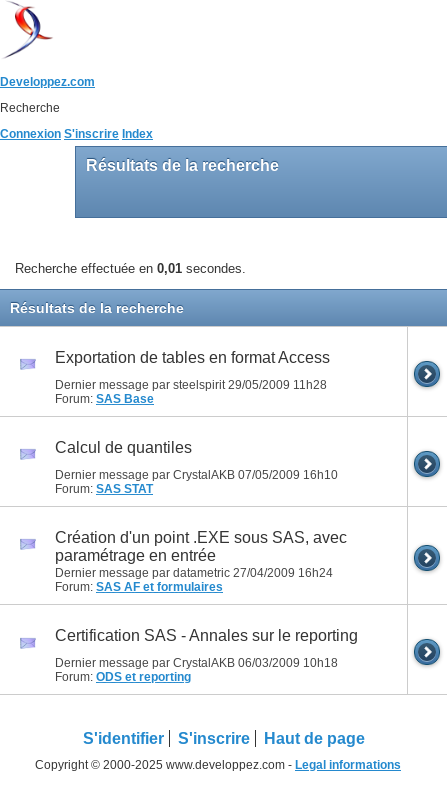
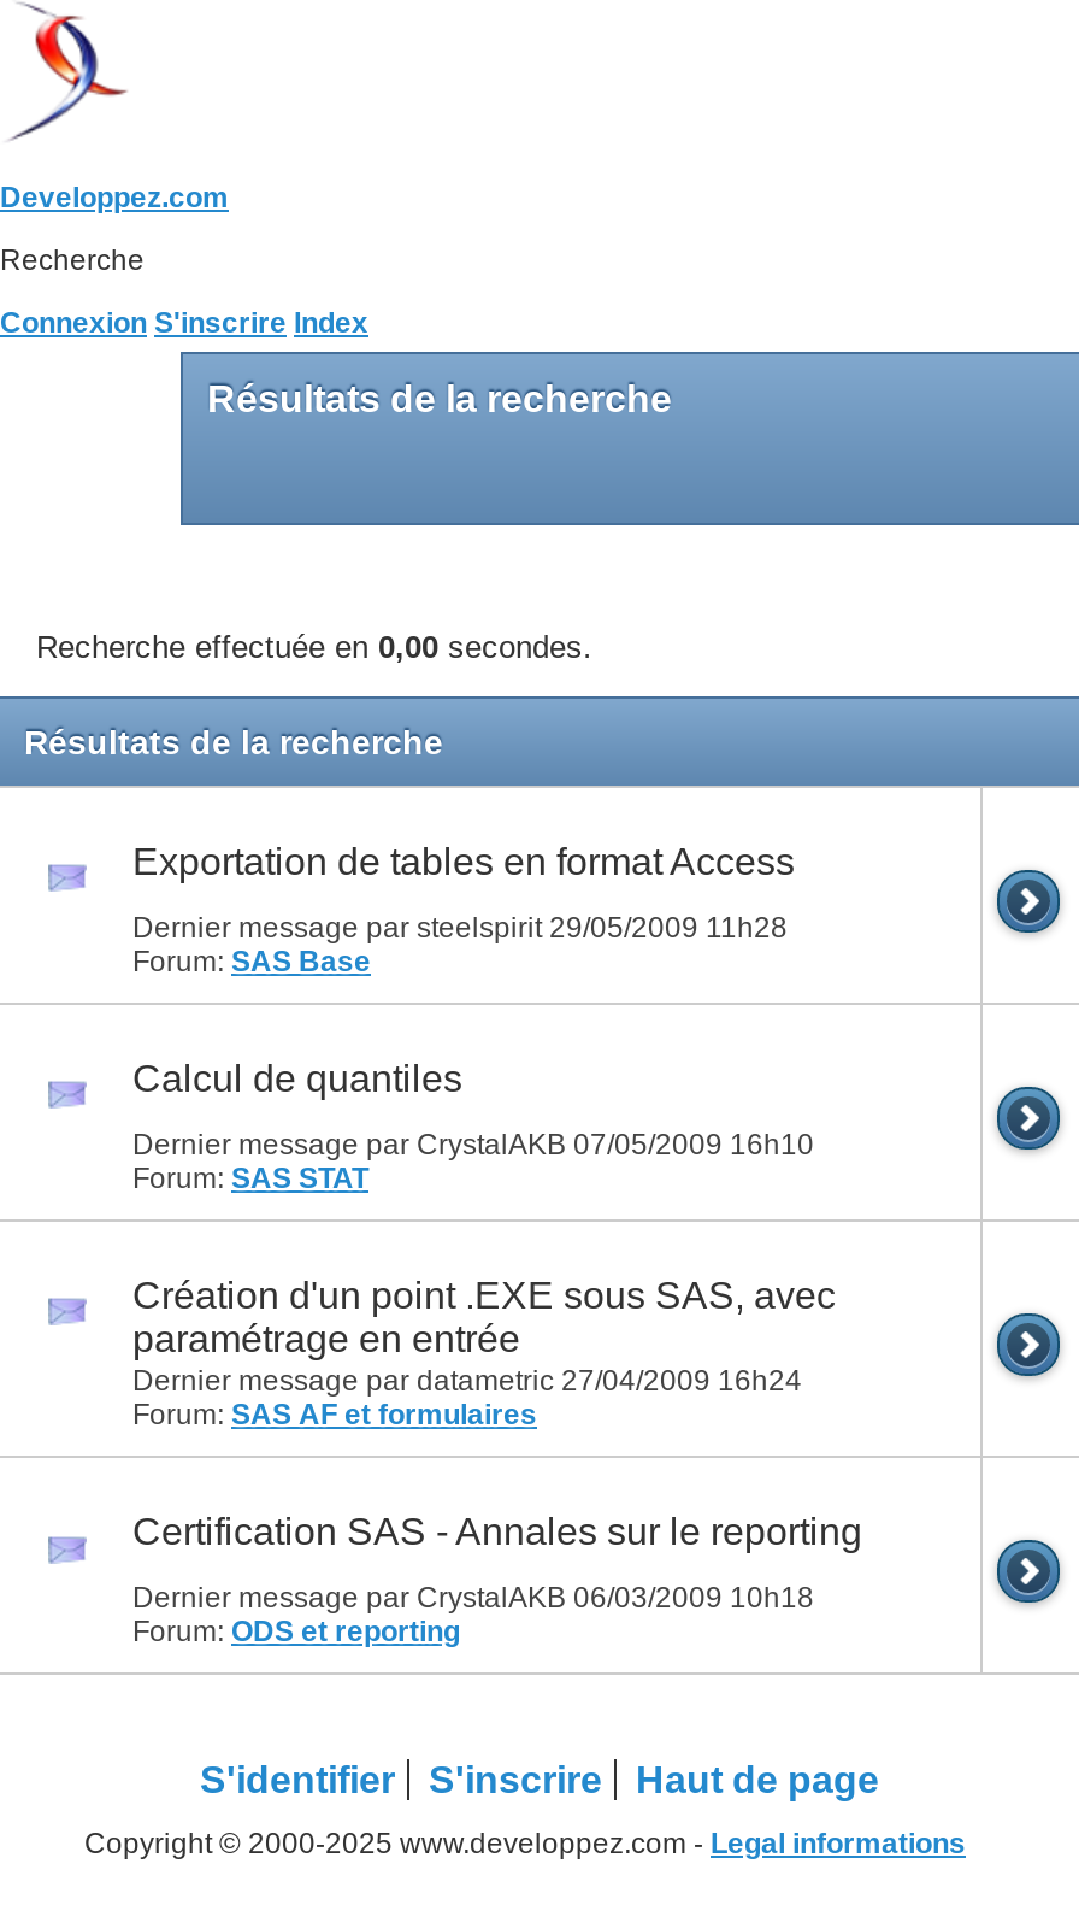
- Recherche effectuée en 0,01 secondes.
+ Recherche effectuée en 0,00 secondes.
